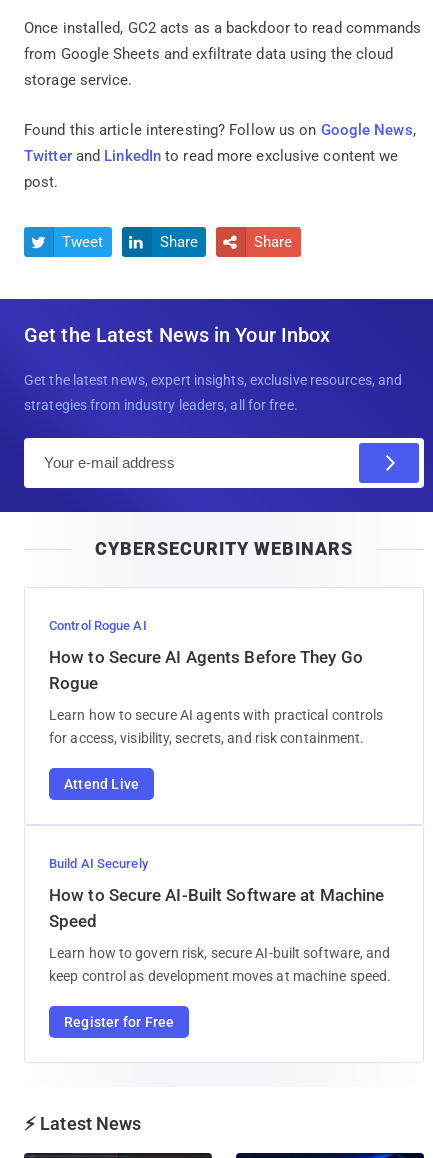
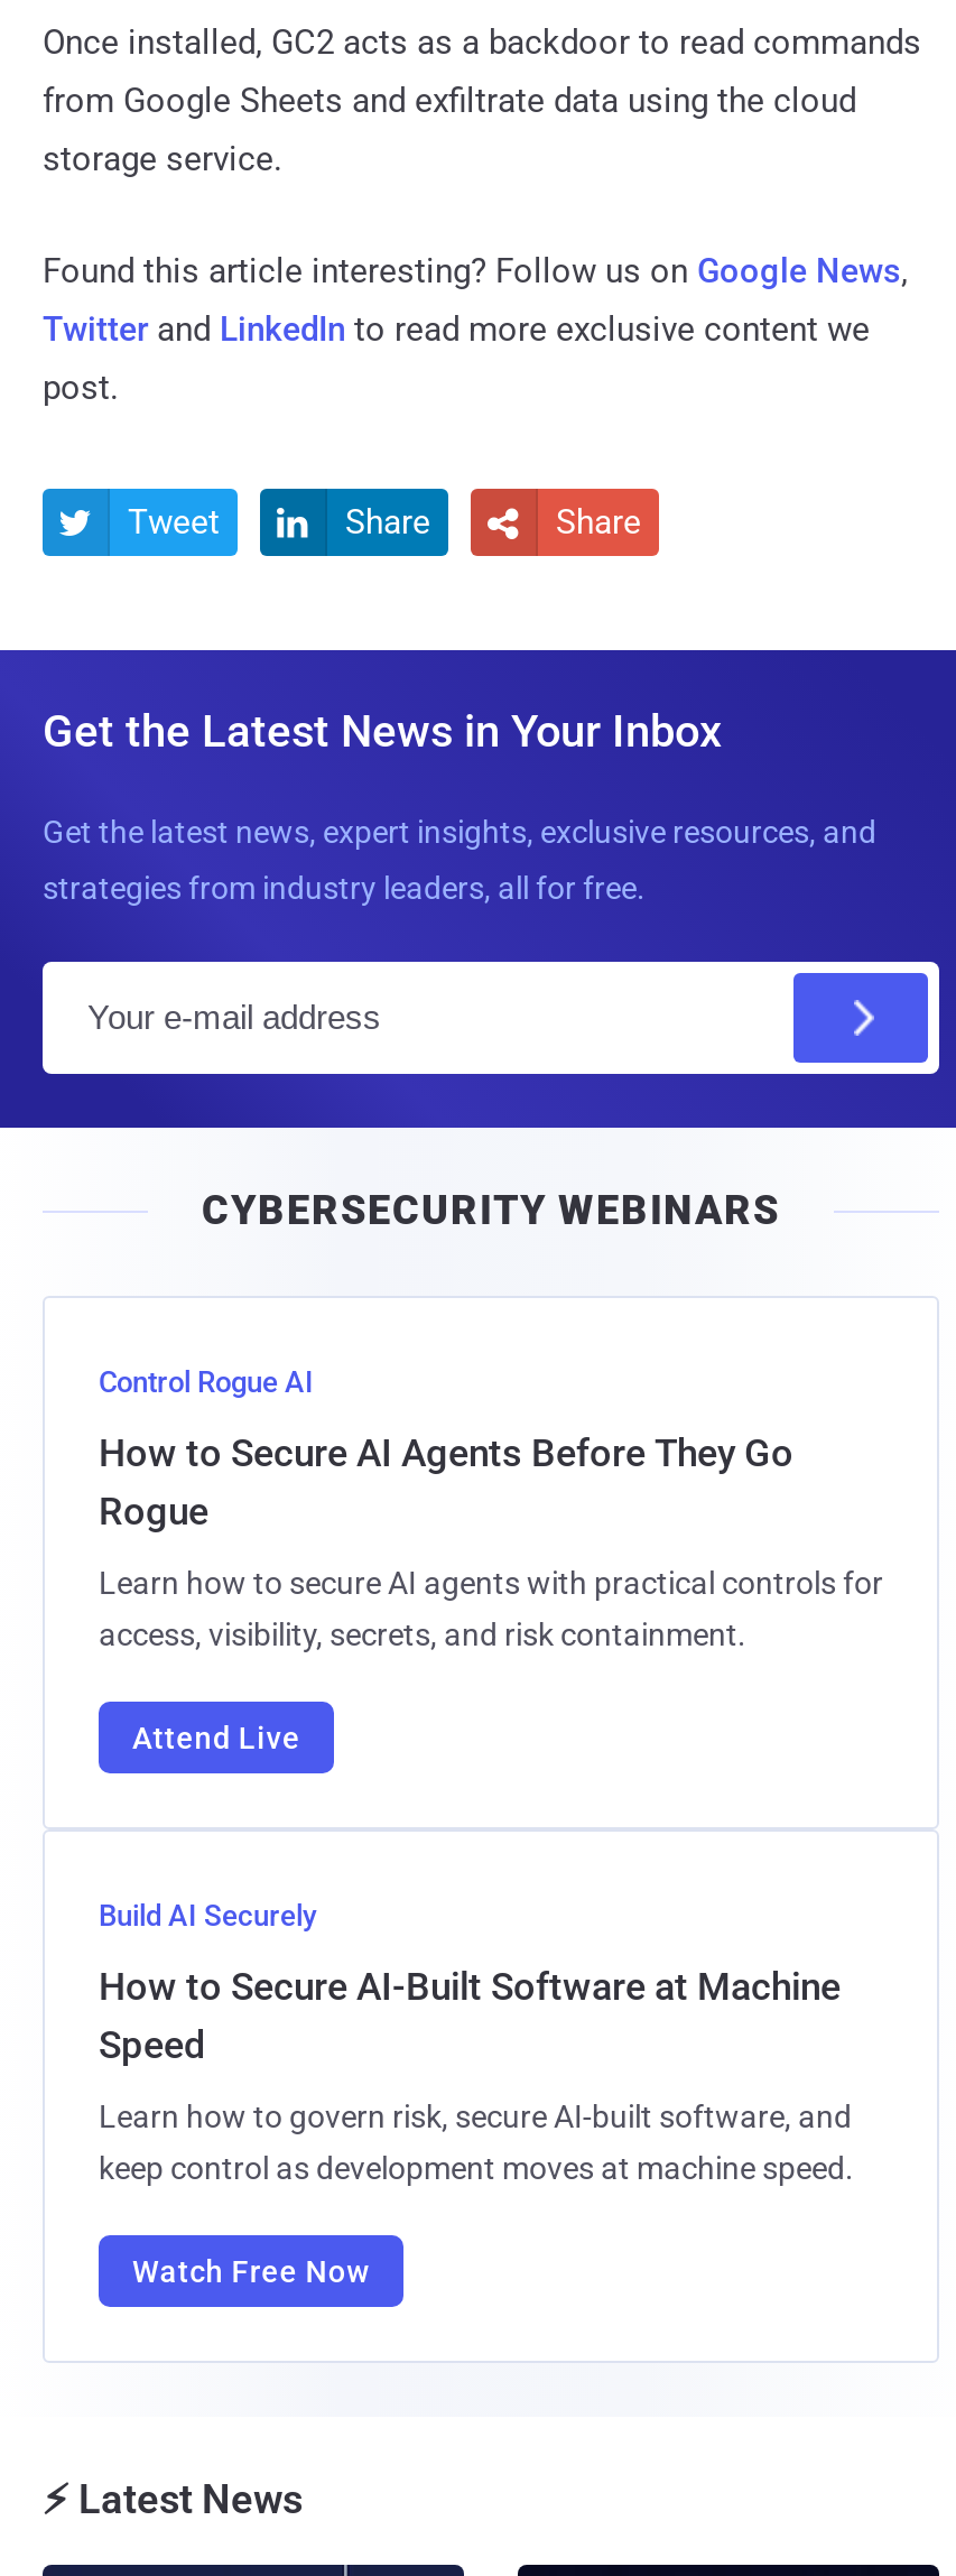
- Register for Free
+ Watch Free Now
